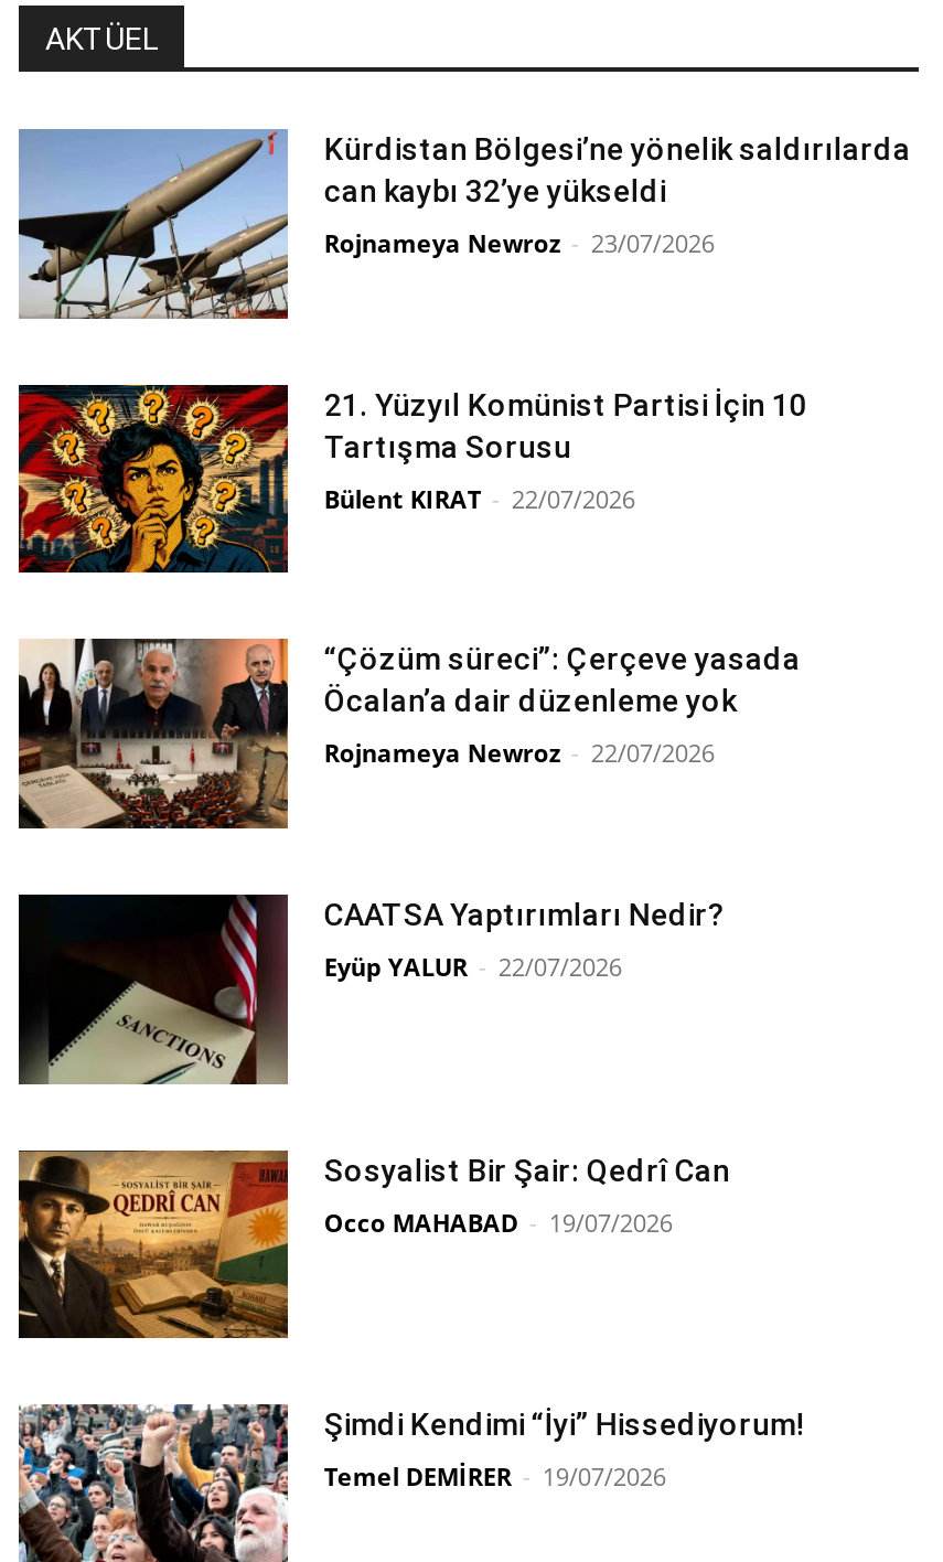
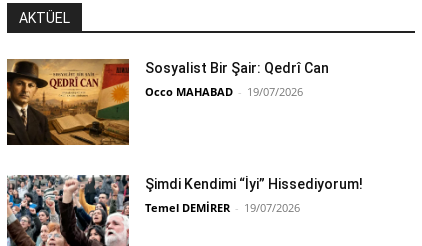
- [image]
- Kürdistan Bölgesi’ne yönelik saldırılarda
- can kaybı 32’ye yükseldi
- Rojnameya Newroz - 23/07/2026

- [image]
- 21. Yüzyıl Komünist Partisi İçin 10
- Tartışma Sorusu
- Bülent KIRAT - 22/07/2026

- [image]
- “Çözüm süreci”: Çerçeve yasada
- Öcalan’a dair düzenleme yok
- Rojnameya Newroz - 22/07/2026

- [image]
- CAATSA Yaptırımları Nedir?
- Eyüp YALUR - 22/07/2026
